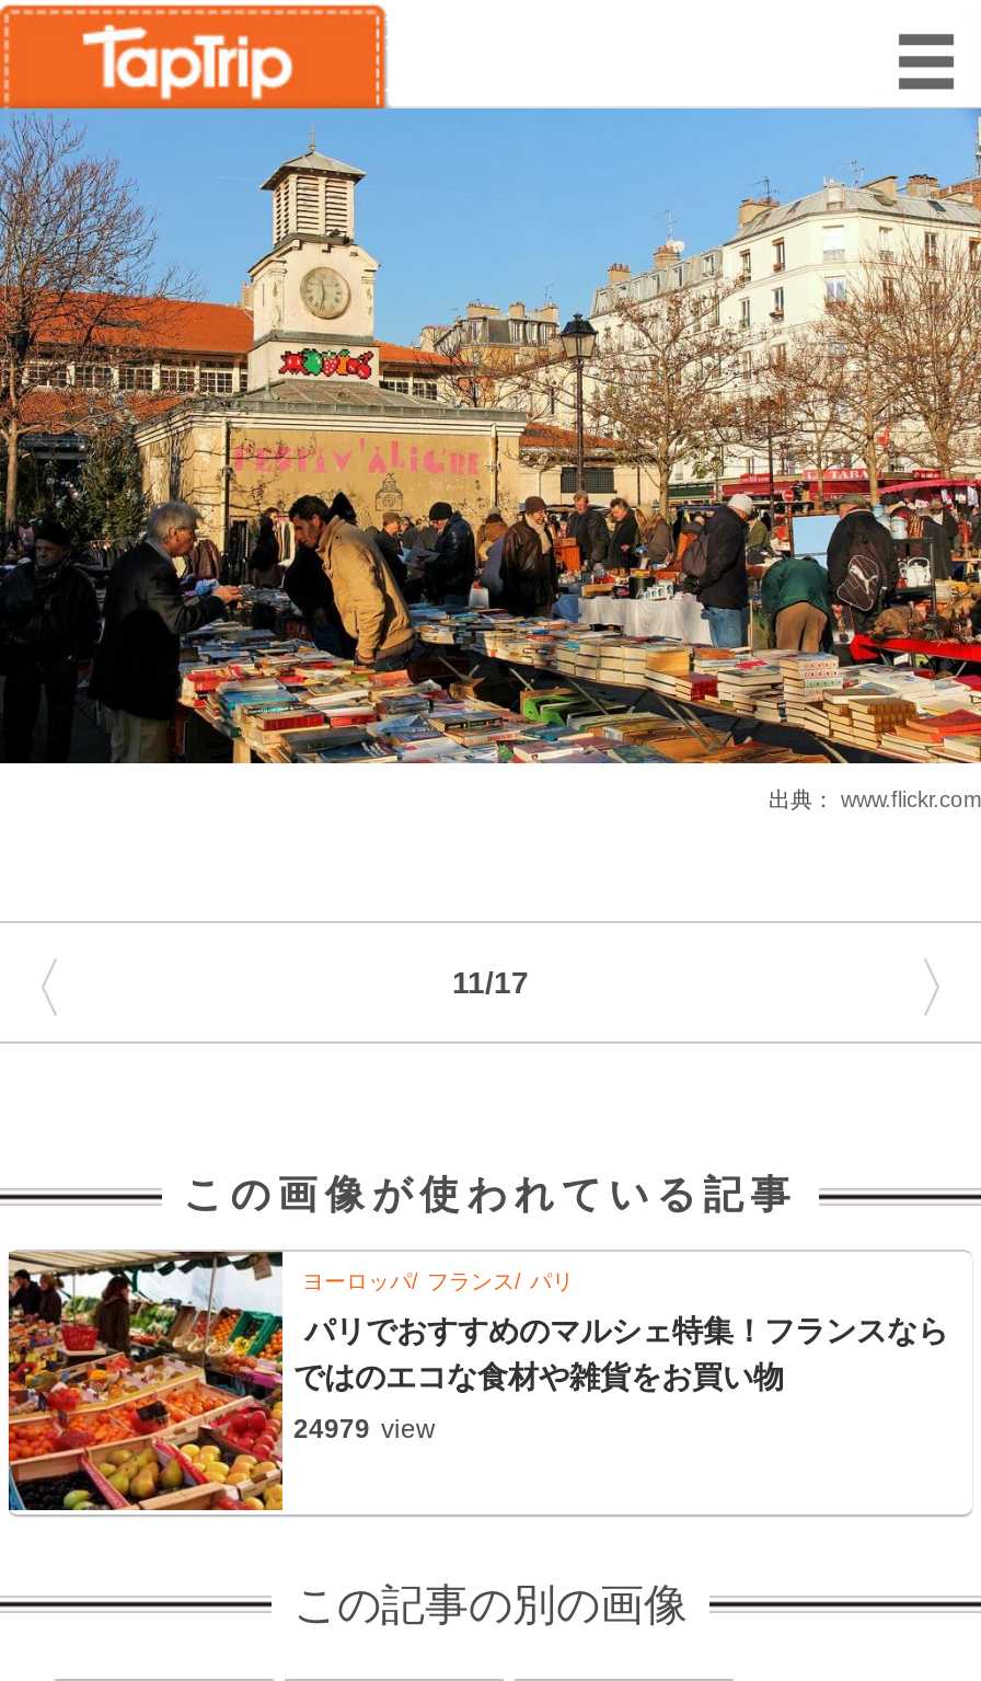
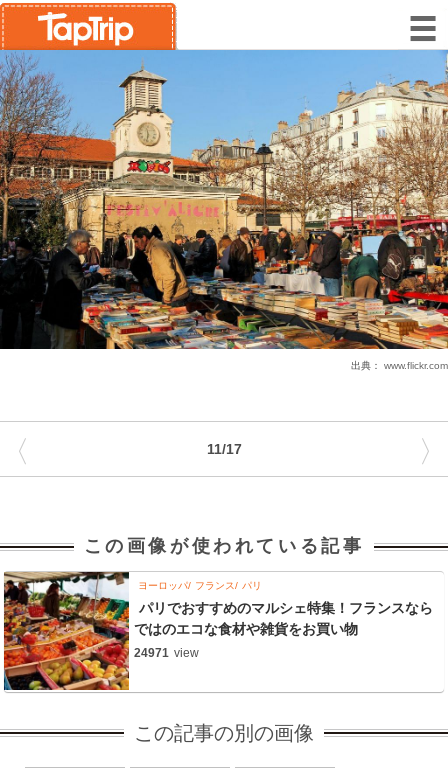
- 24979 view
+ 24971 view
